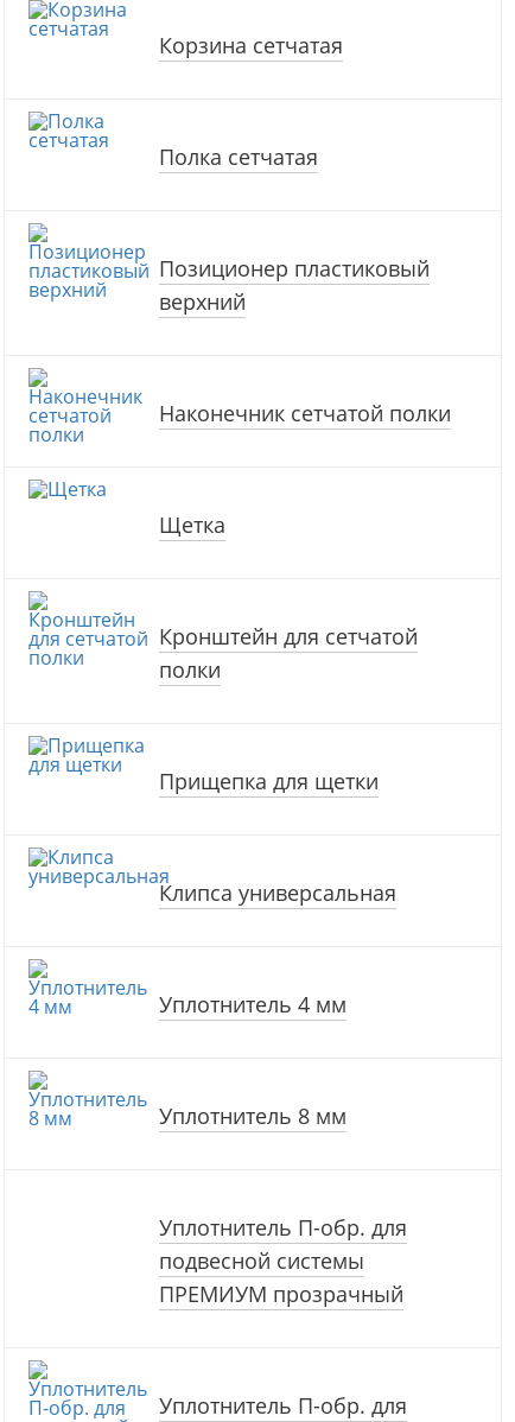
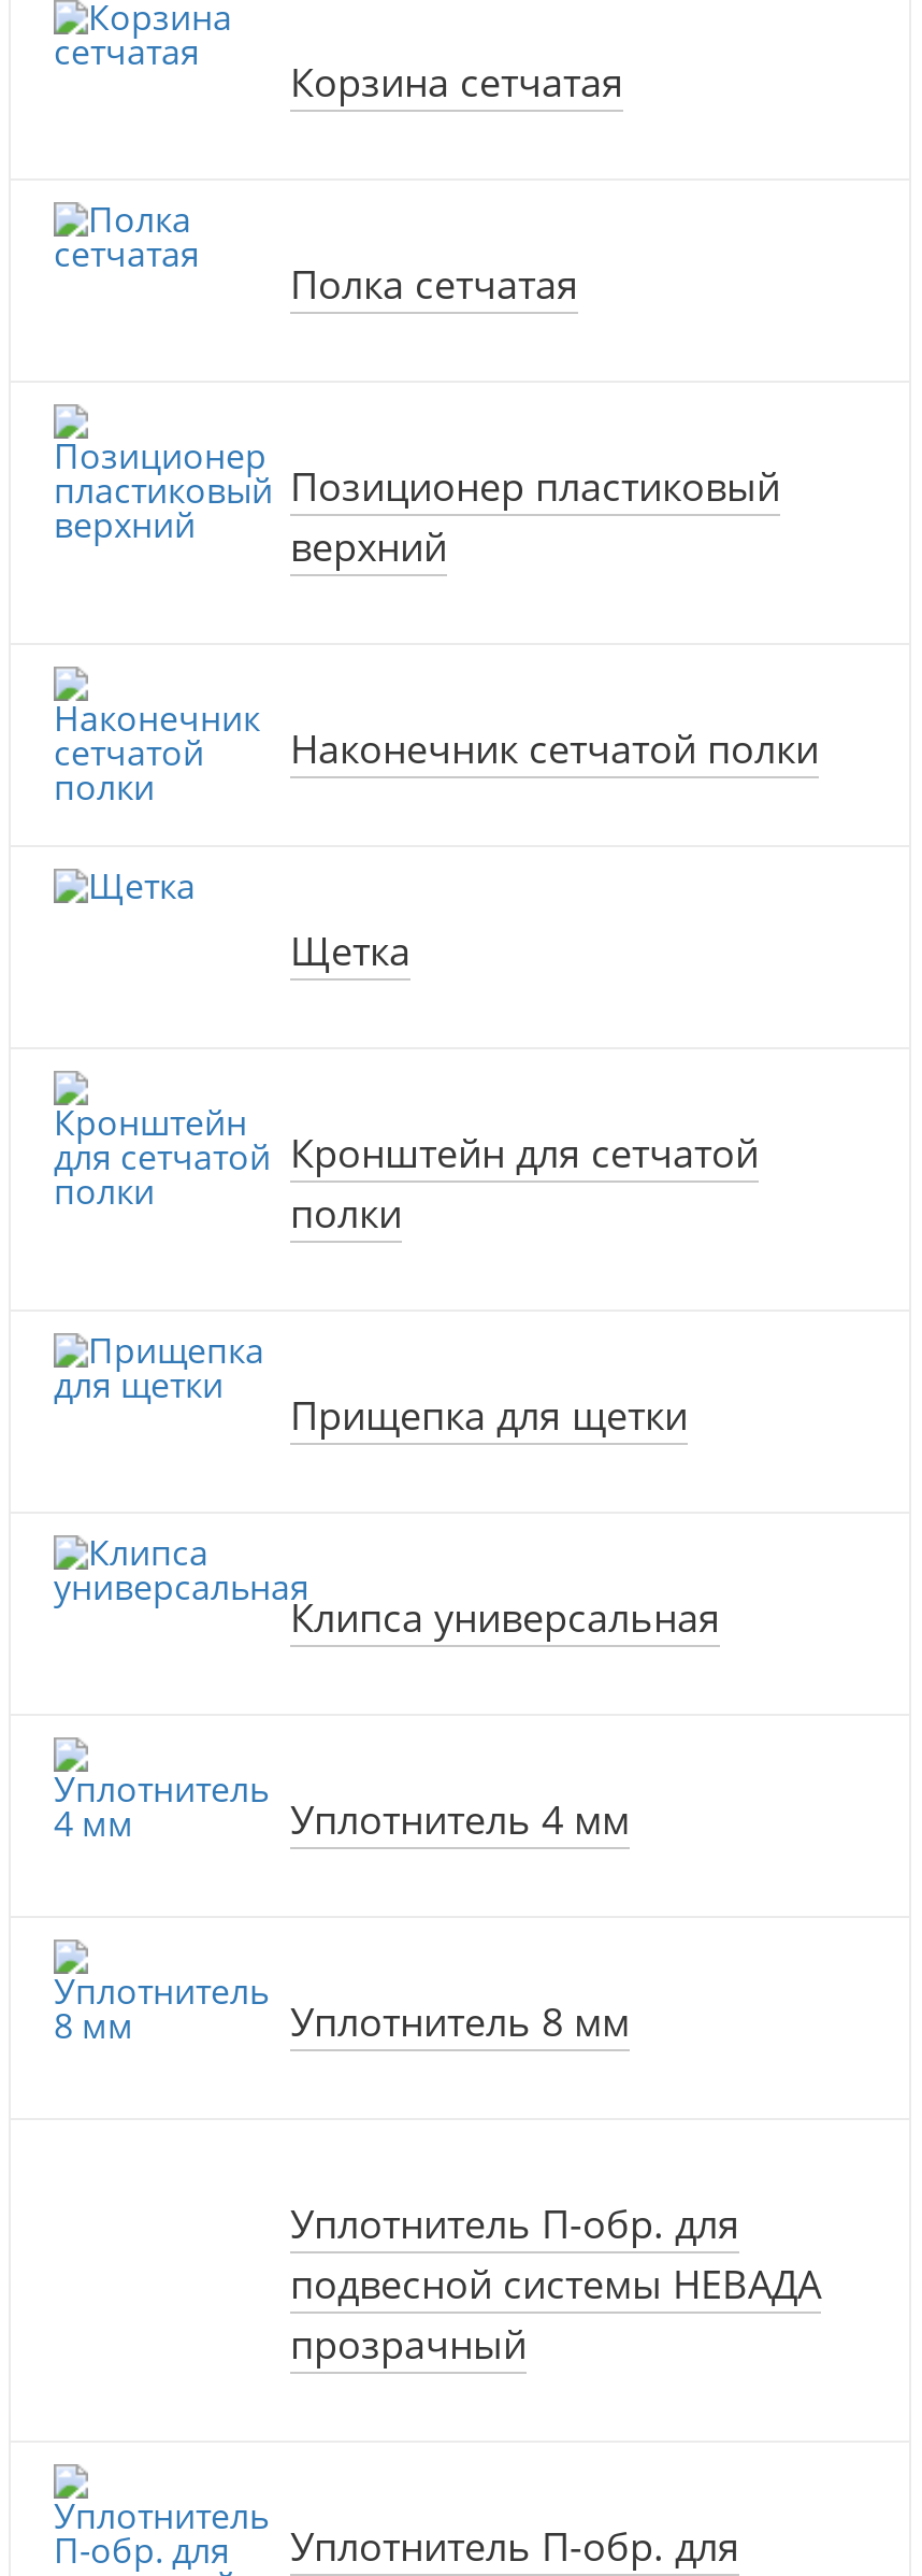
- подвесной системы
- ПРЕМИУМ прозрачный
+ подвесной системы НЕВАДА
+ прозрачный
